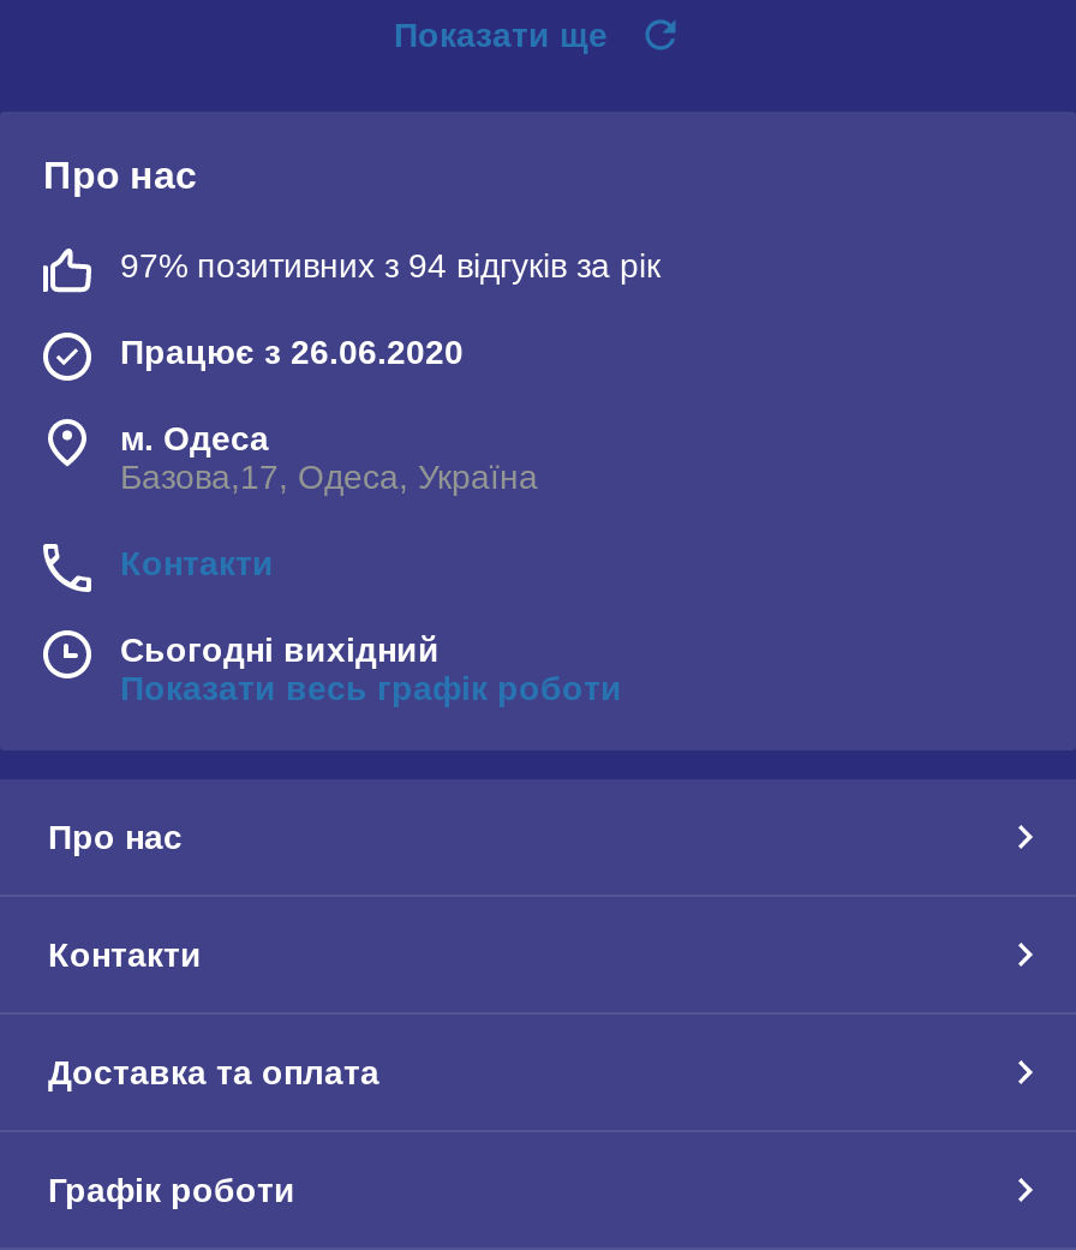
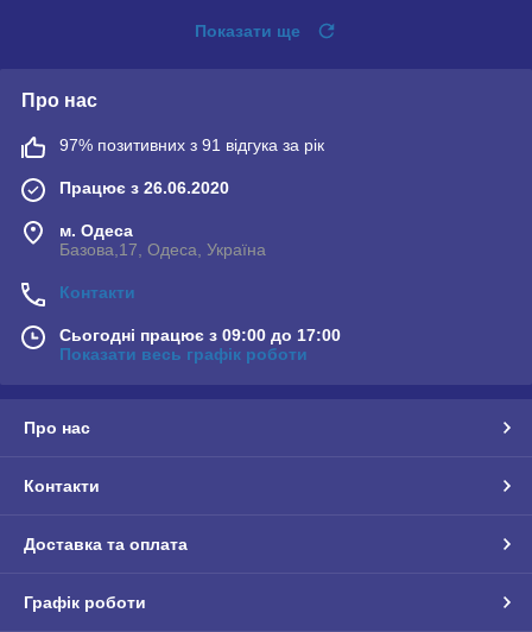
- 97% позитивних з 94 відгуків за рік
+ 97% позитивних з 91 відгука за рік

- Сьогодні вихідний
+ Сьогодні працює з 09:00 до 17:00
